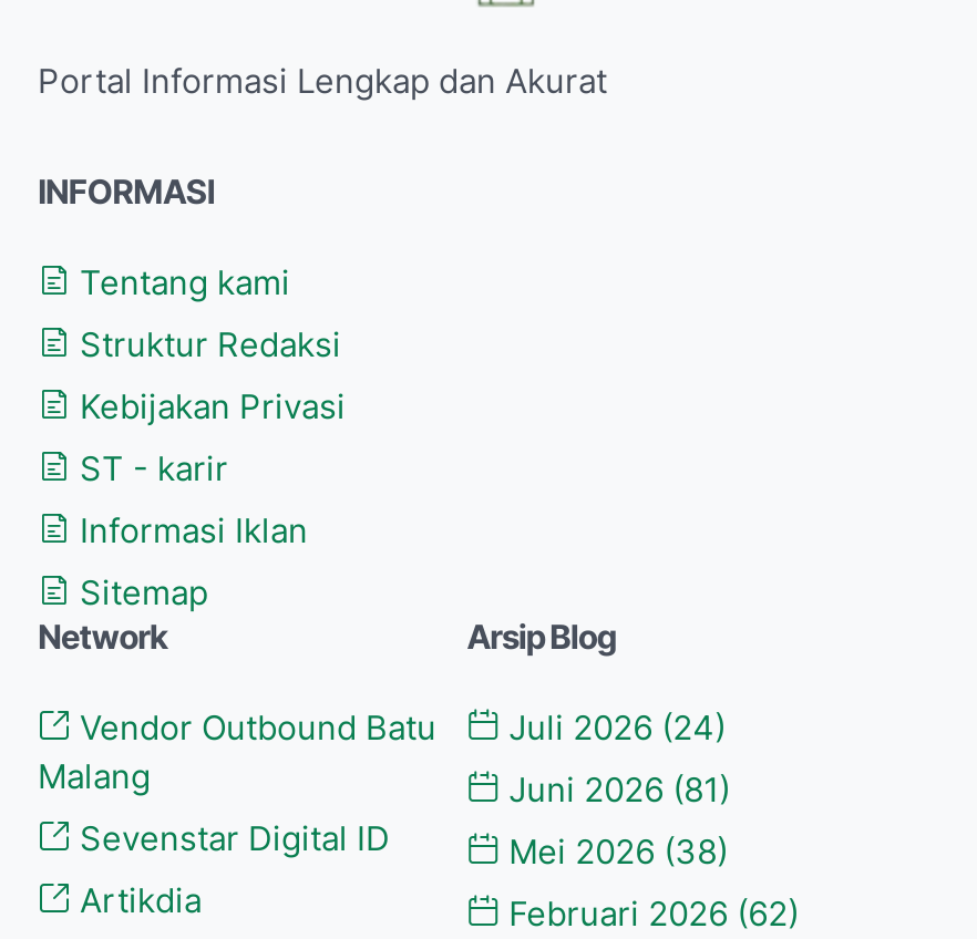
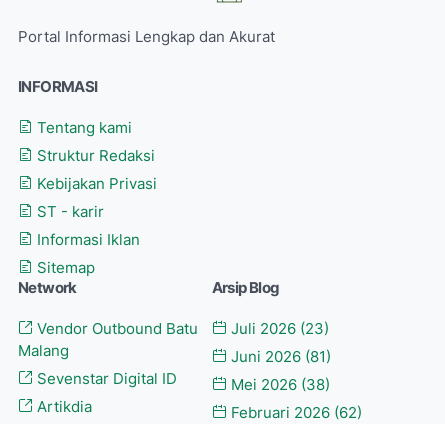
- Vendor Outbound Batu Juli 2026 (24)
+ Vendor Outbound Batu Juli 2026 (23)
